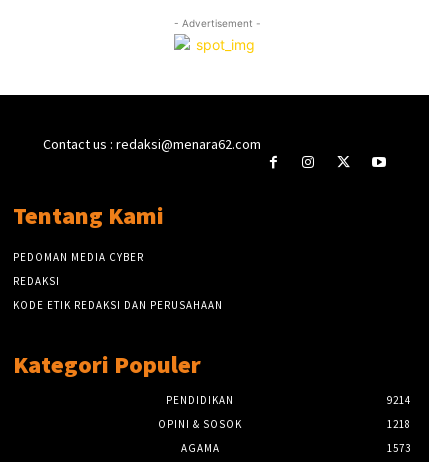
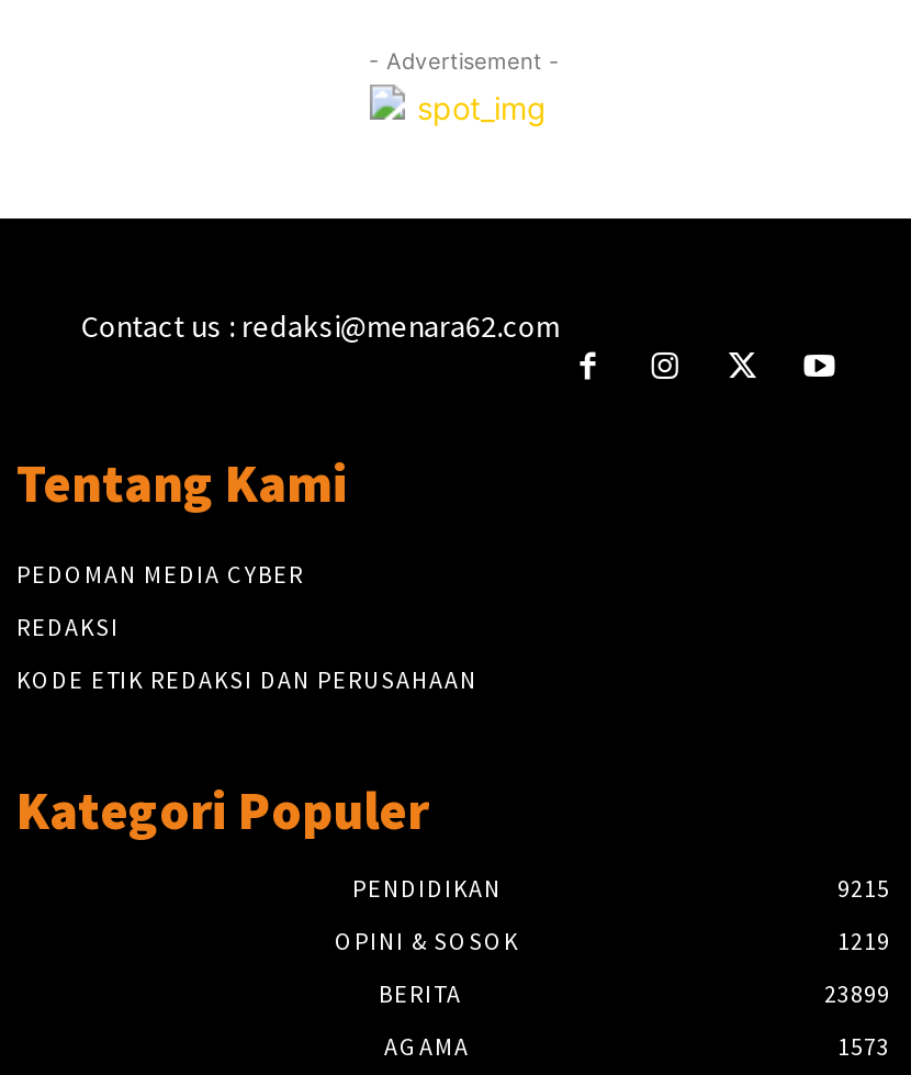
- 9214
+ 9215

- 1218
+ 1219
+ BERITA
+ 23899
